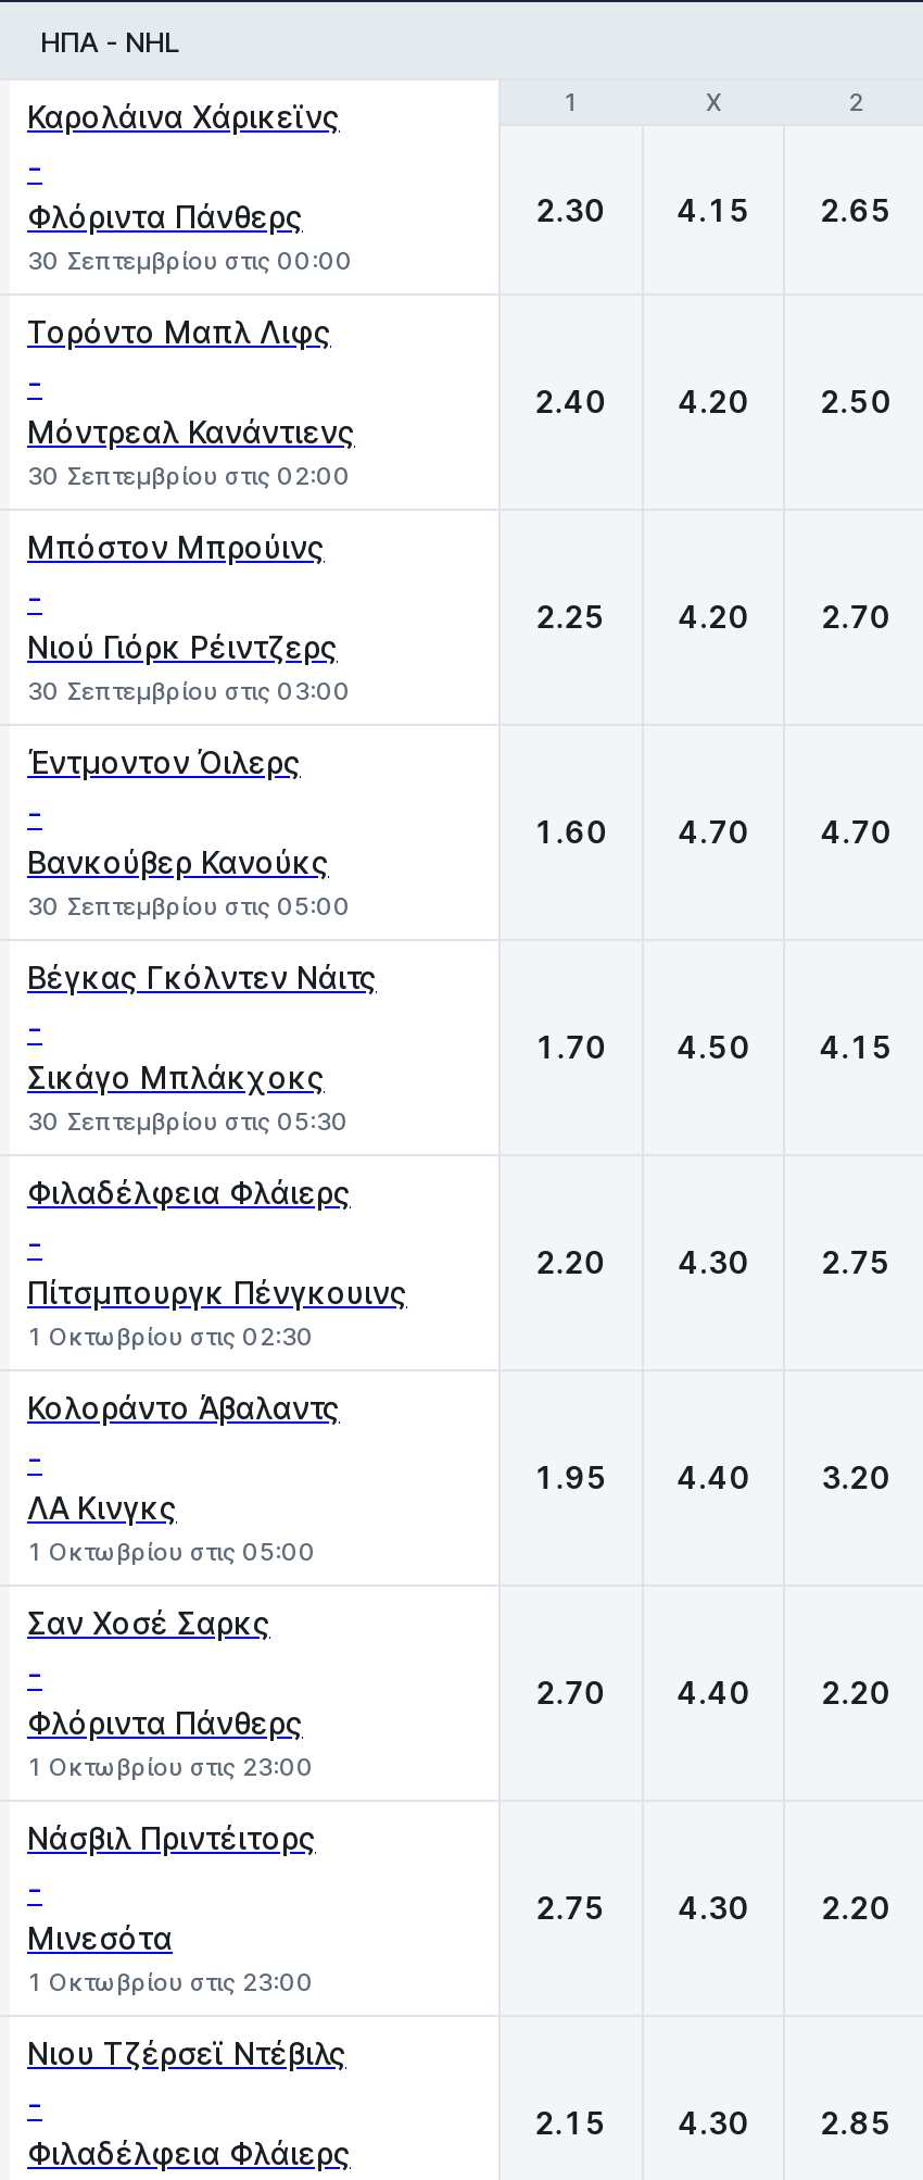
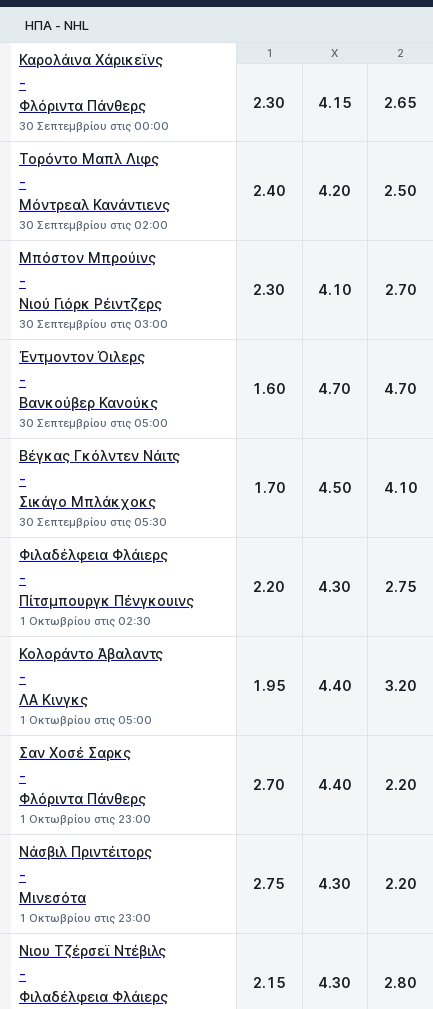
- 2.25
+ 2.30

- 4.20
+ 4.10

- 1.70 4.50 4.15
+ 1.70 4.50 4.10

- 2.15 4.30 2.85
+ 2.15 4.30 2.80
